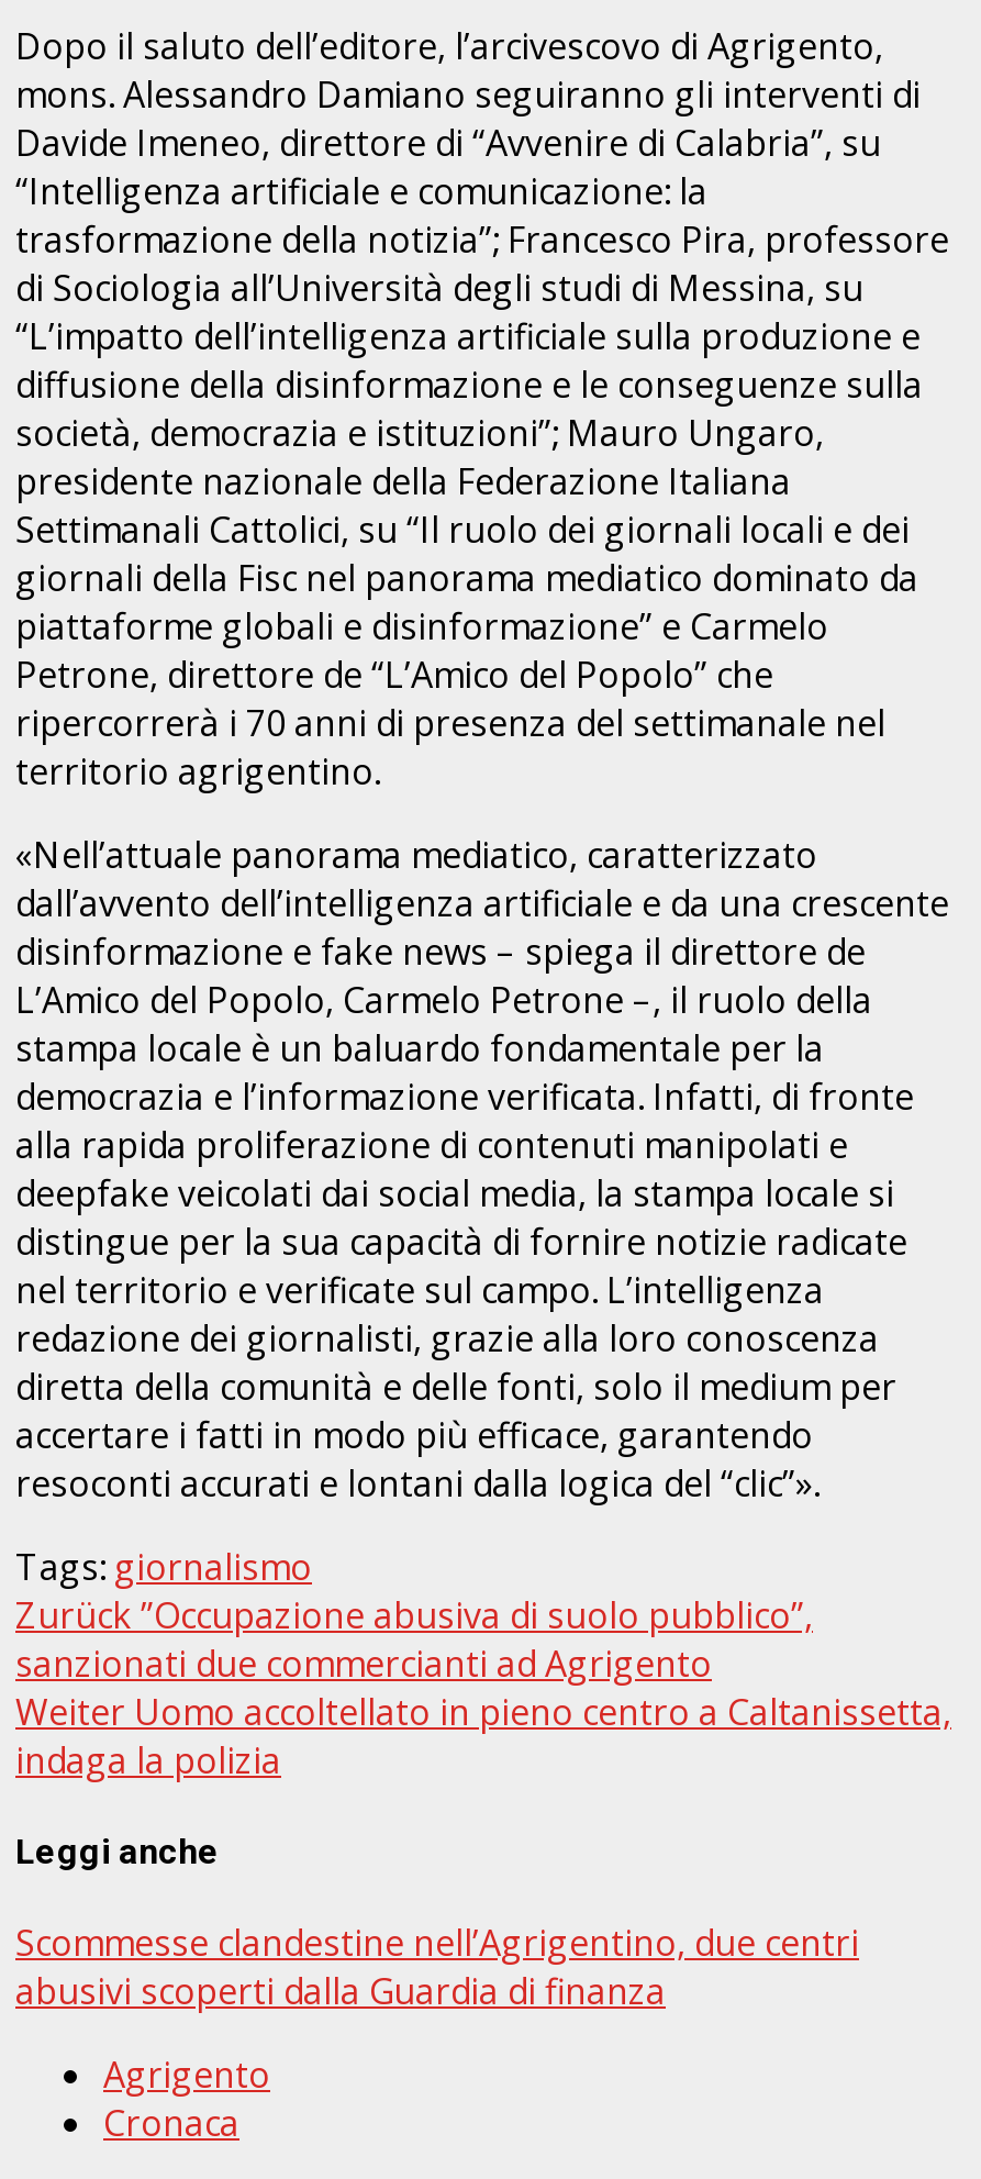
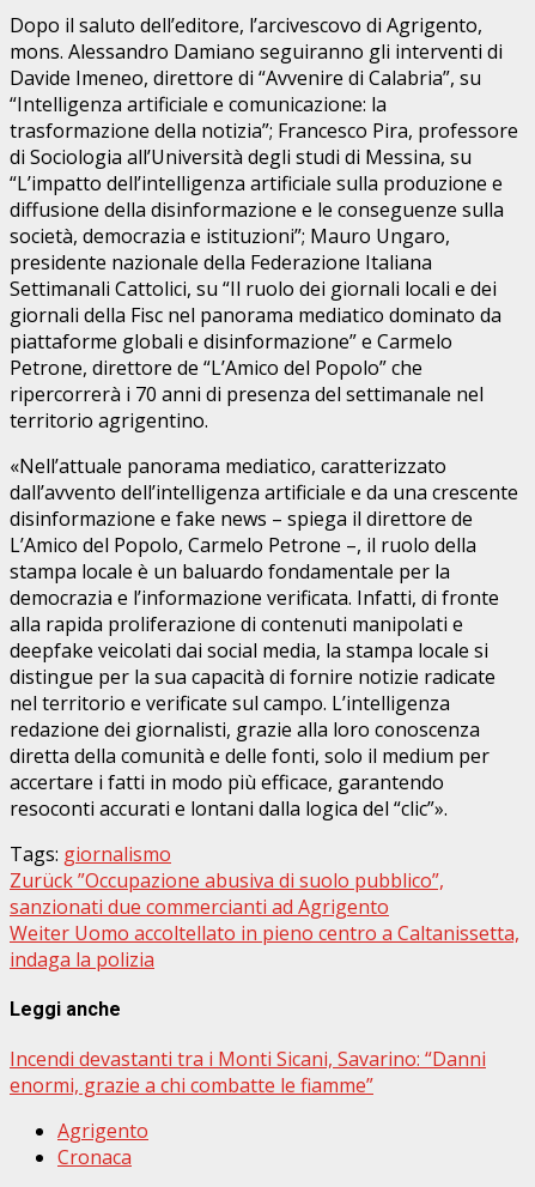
- Scommesse clandestine nell’Agrigentino, due centri
- abusivi scoperti dalla Guardia di finanza
+ Incendi devastanti tra i Monti Sicani, Savarino: “Danni
+ enormi, grazie a chi combatte le fiamme”
